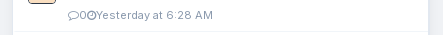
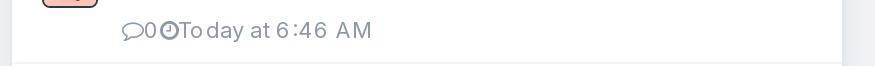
- Yesterday at 6:28 AM
+ Today at 6:46 AM
